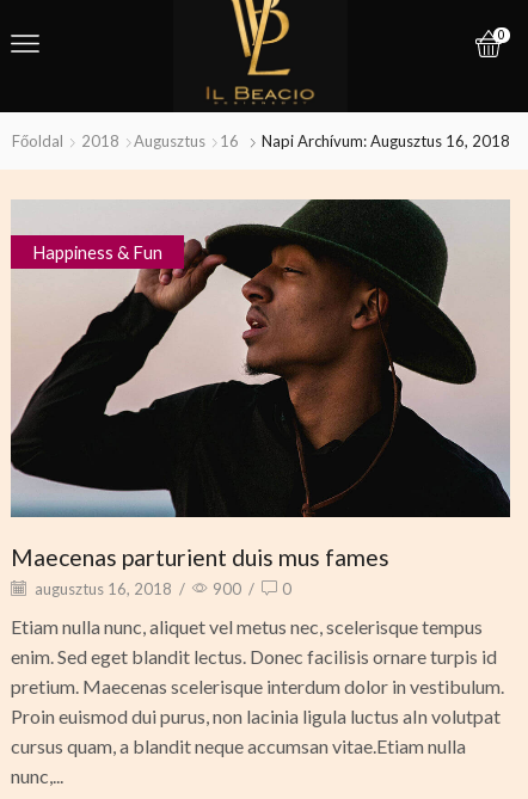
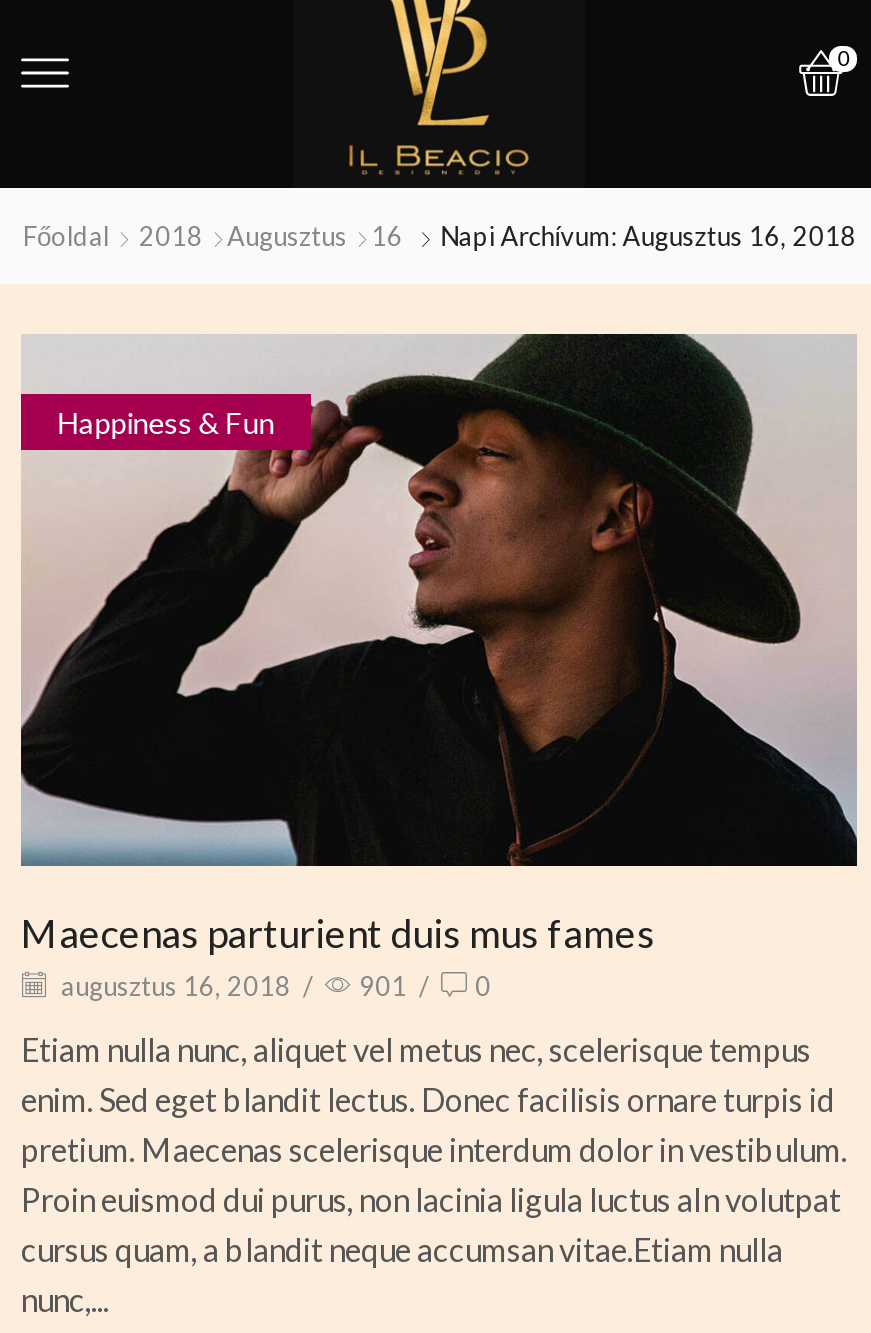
- augusztus 16, 2018 / 900 / 0
+ augusztus 16, 2018 / 901 / 0
